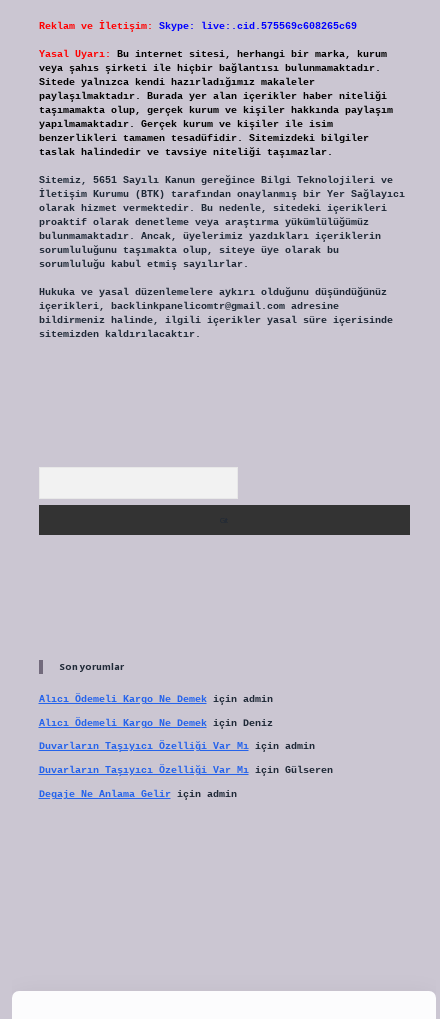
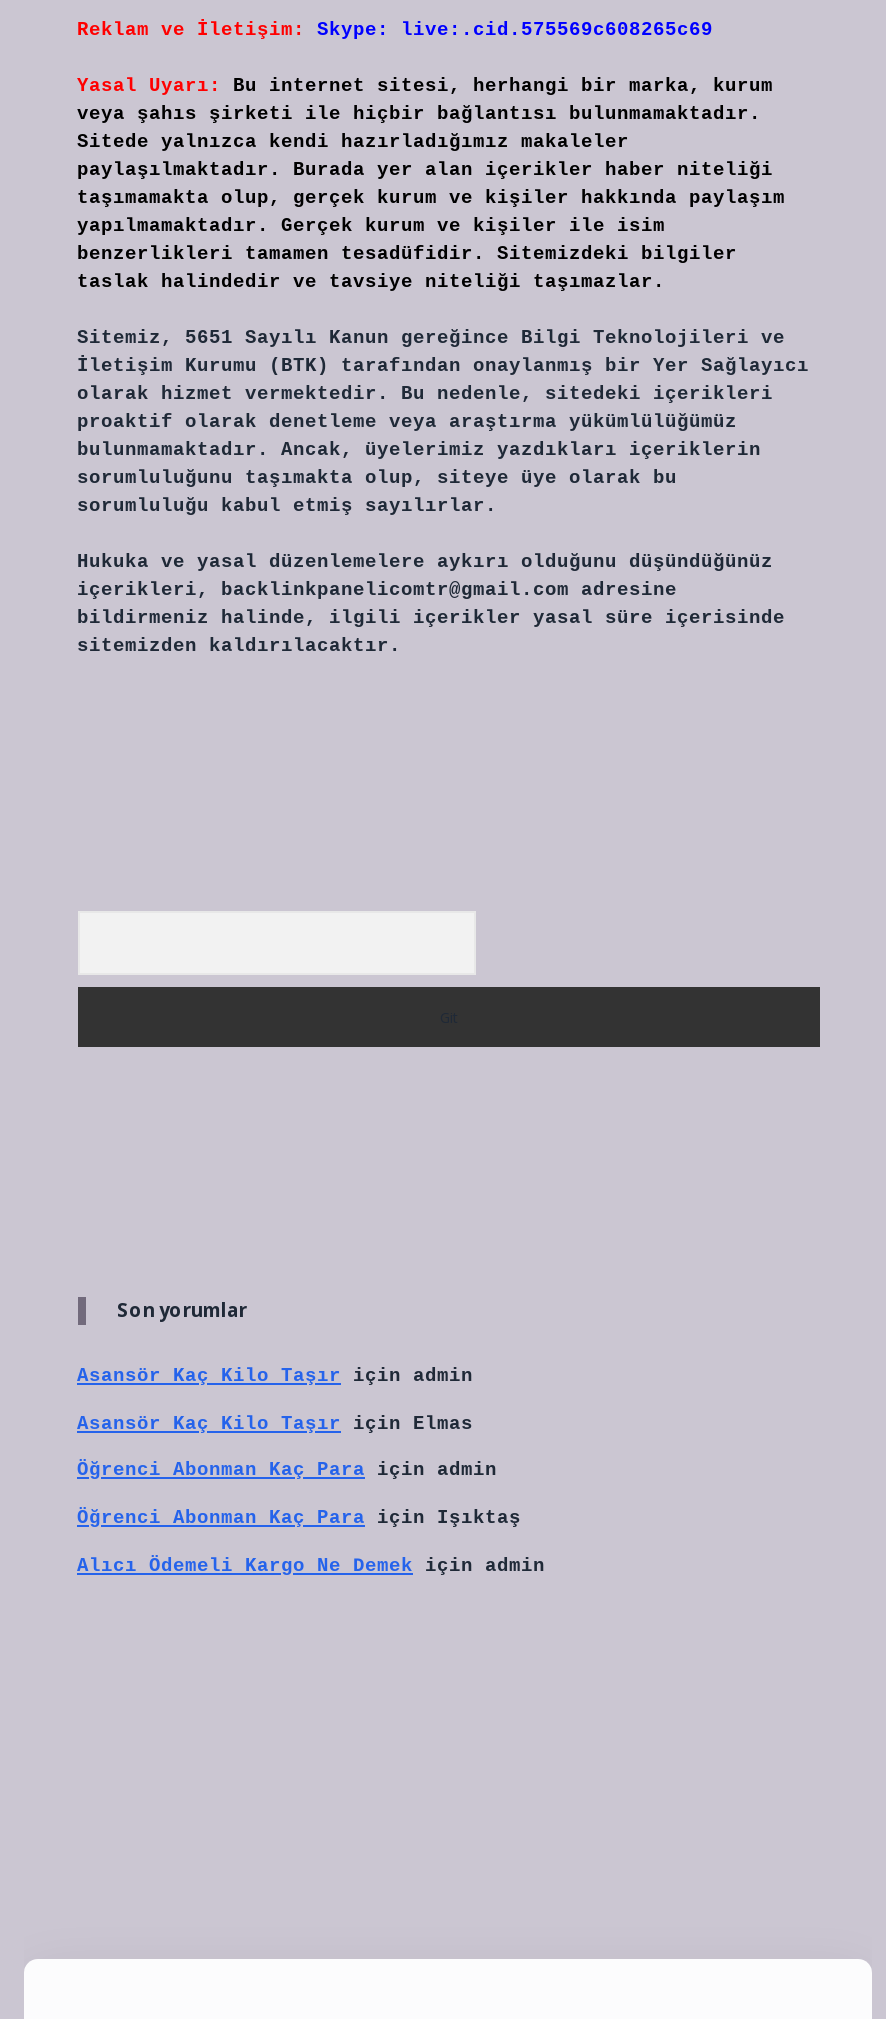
+ Asansör Kaç Kilo Taşır için admin
+ Asansör Kaç Kilo Taşır için Elmas
+ Öğrenci Abonman Kaç Para için admin
+ Öğrenci Abonman Kaç Para için Işıktaş

moved down: Alıcı Ödemeli Kargo Ne Demek için admin

- Alıcı Ödemeli Kargo Ne Demek için Deniz
- Duvarların Taşıyıcı Özelliği Var Mı için admin
- Duvarların Taşıyıcı Özelliği Var Mı için Gülseren
- Degaje Ne Anlama Gelir için admin
